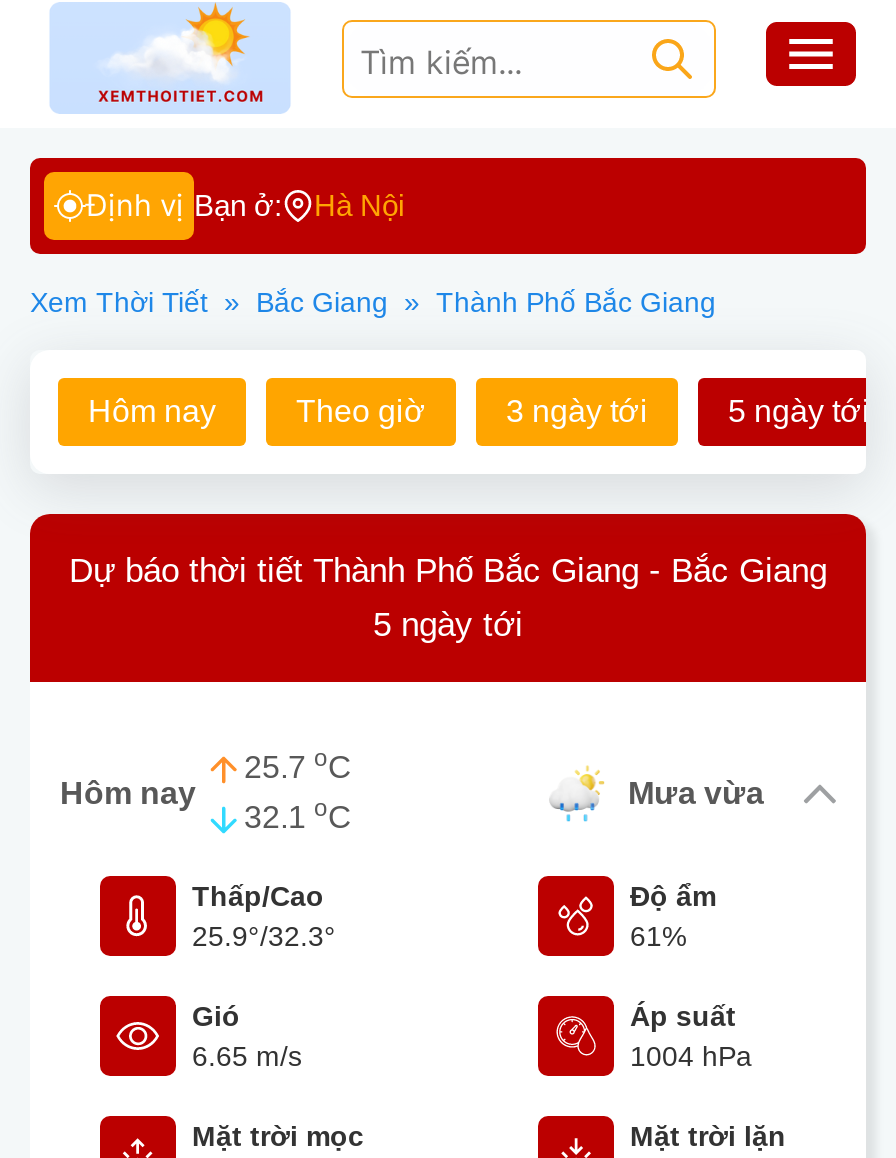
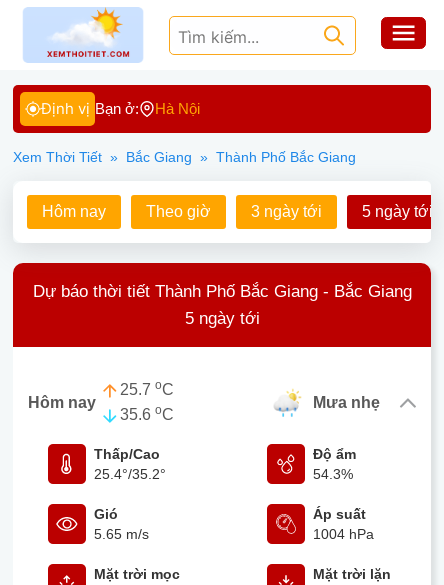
- mưa vừa
+ mưa nhẹ

- 32.1 oC
+ 35.6 oC

- 25.9°/32.3°
+ 25.4°/35.2°

- 61%
+ 54.3%

- 6.65 m/s
+ 5.65 m/s
